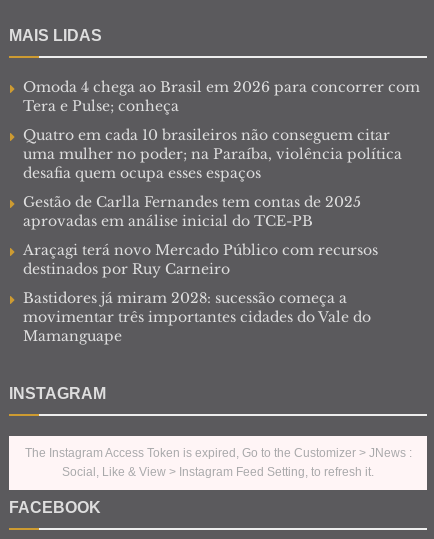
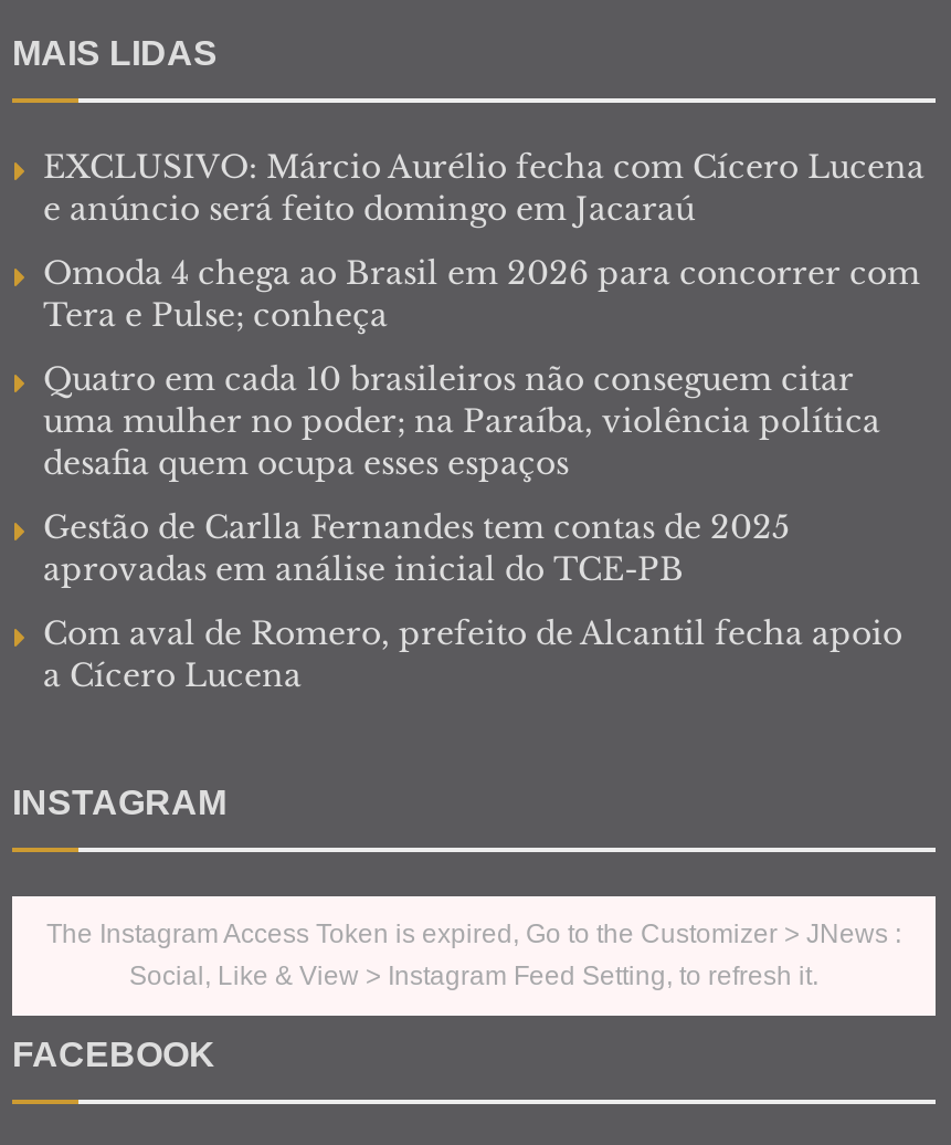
+ EXCLUSIVO: Márcio Aurélio fecha com Cícero Lucena
+ e anúncio será feito domingo em Jacaraú

moved down: Omoda 4 chega ao Brasil em 2026 para concorrer com | Tera e Pulse; conheça | Quatro em cada 10 brasileiros não conseguem citar | uma mulher no poder; na Paraíba, violência política | desafia quem ocupa esses espaços | Gestão de Carlla Fernandes tem contas de 2025 | aprovadas em análise inicial do TCE-PB

- Araçagi terá novo Mercado Público com recursos
- destinados por Ruy Carneiro
- Bastidores já miram 2028: sucessão começa a
- movimentar três importantes cidades do Vale do
- Mamanguape
+ Com aval de Romero, prefeito de Alcantil fecha apoio
+ a Cícero Lucena
